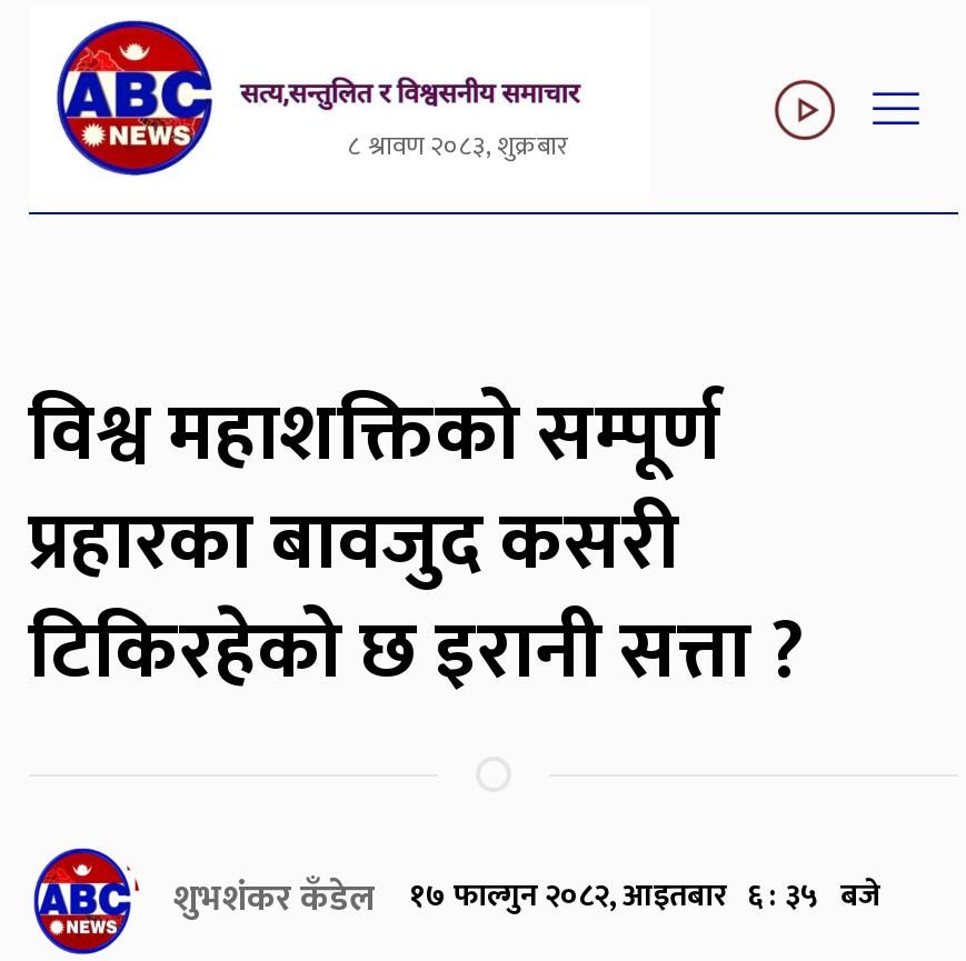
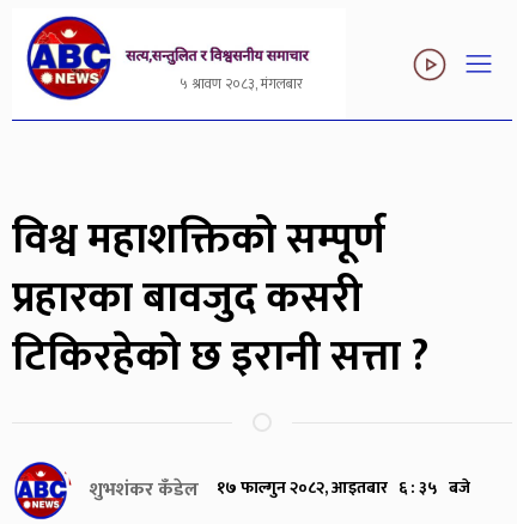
- ८ श्रावण २०८३, शुक्रबार
+ ५ श्रावण २०८३, मंगलबार
